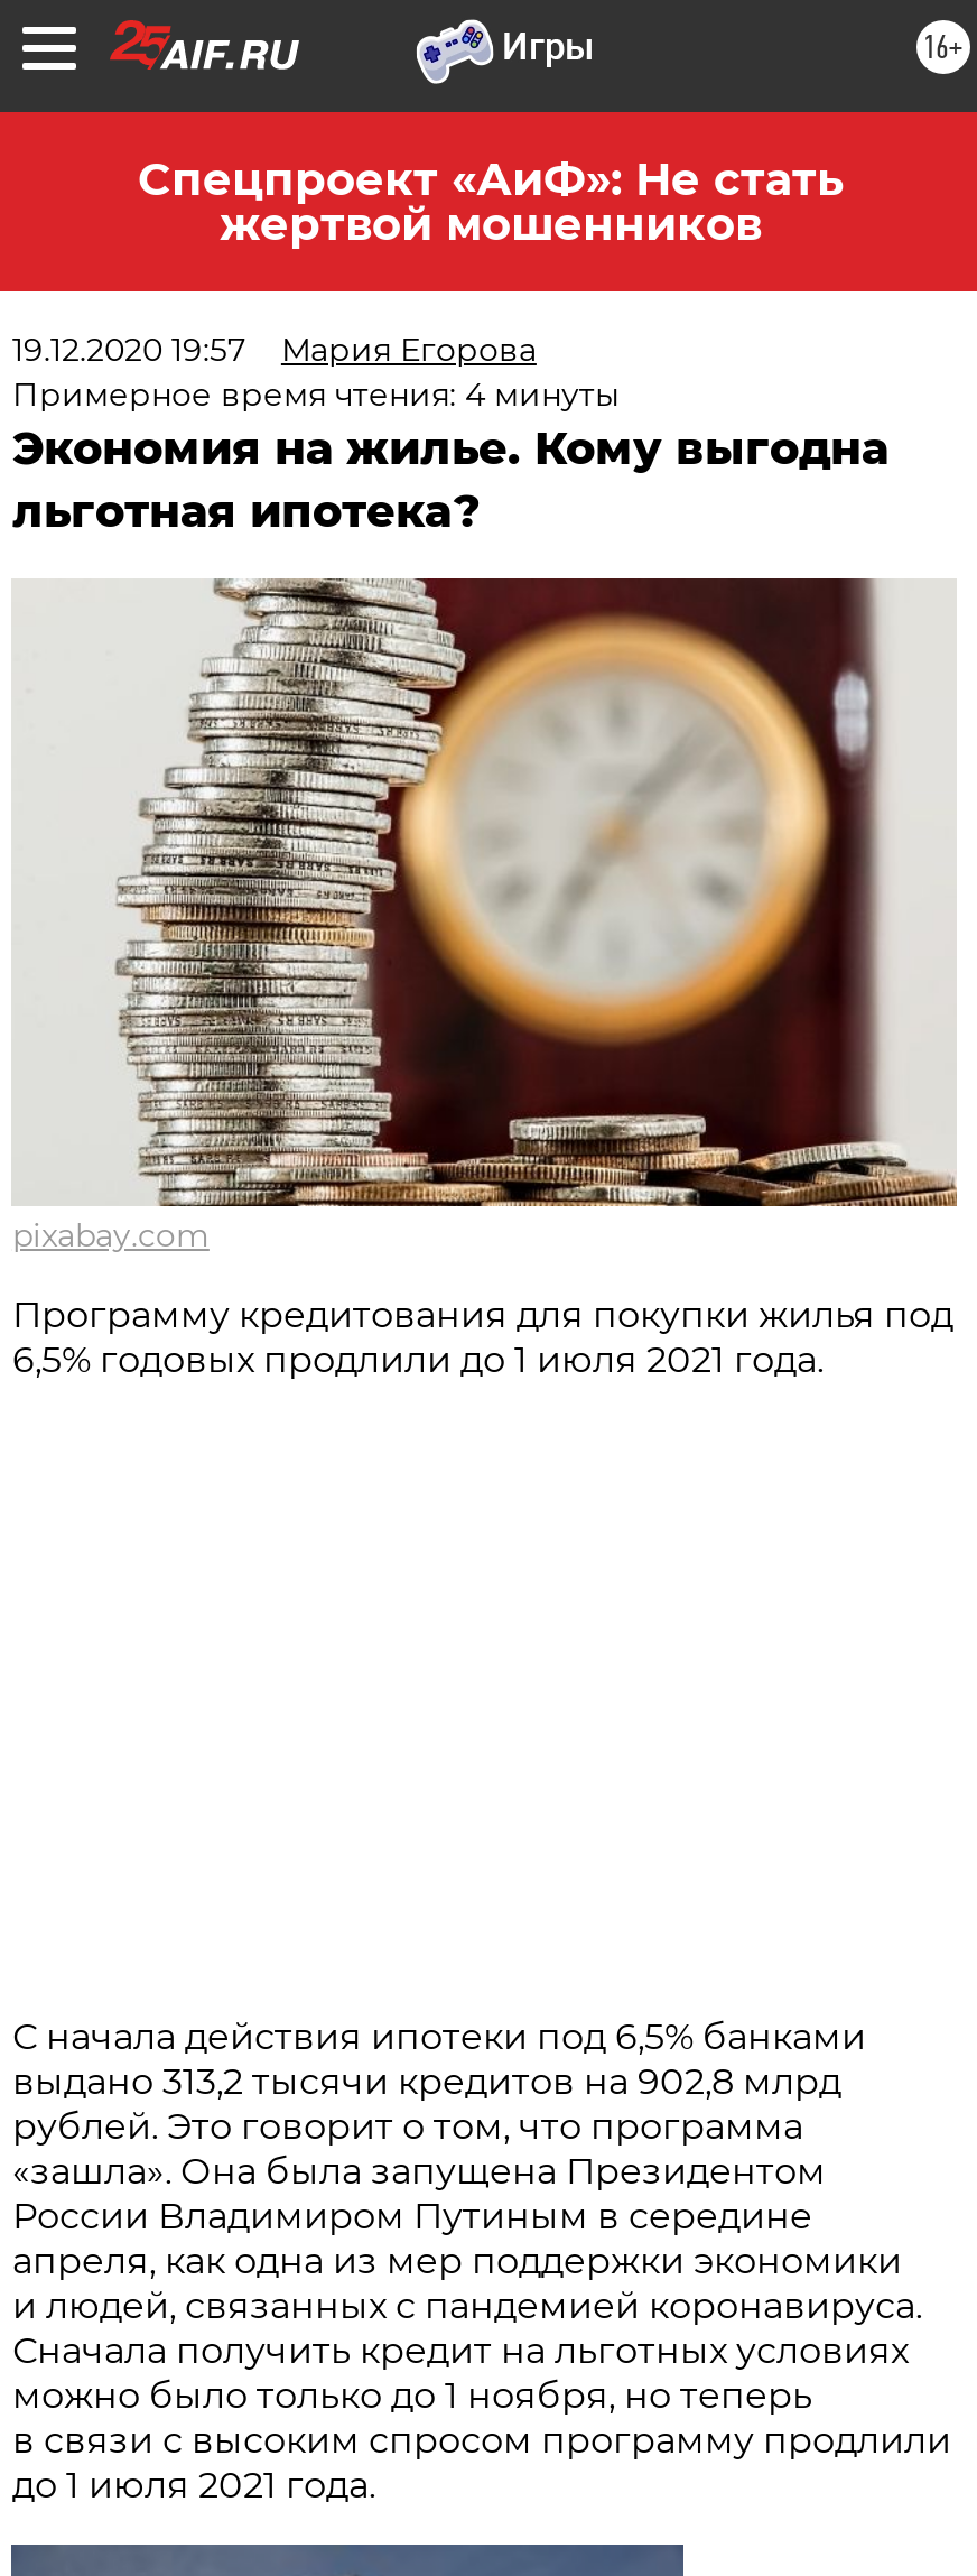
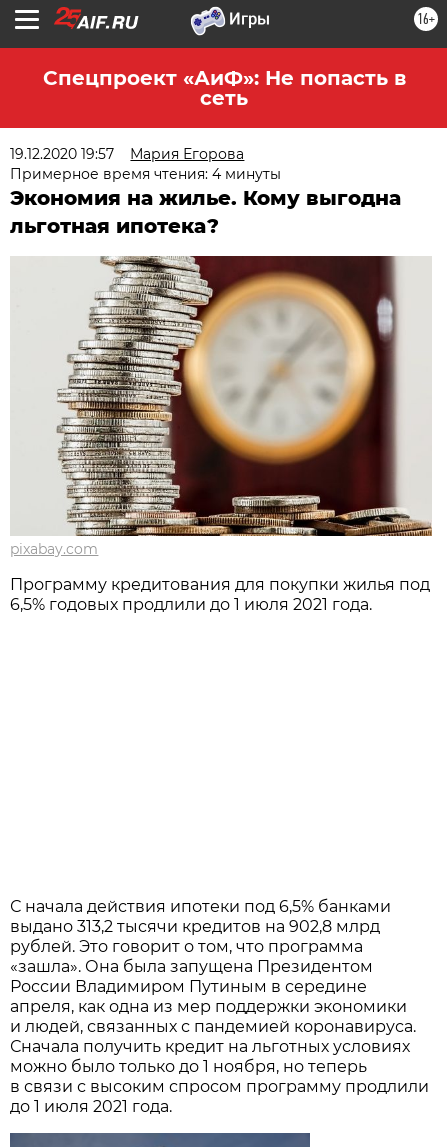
- Спецпроект «АиФ»: Не стать
- жертвой мошенников
+ Спецпроект «АиФ»: Не попасть в
+ сеть
